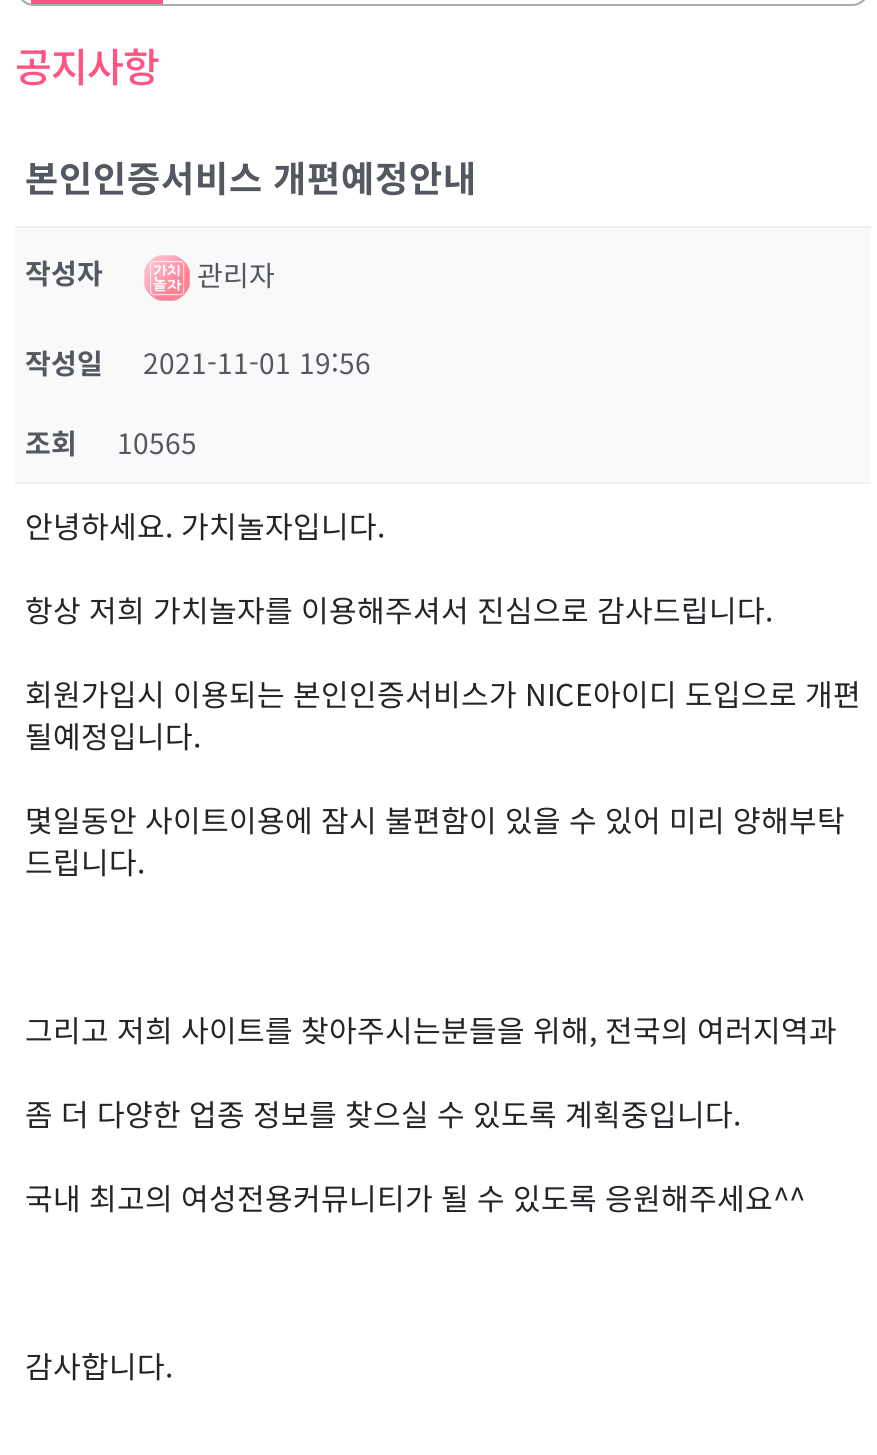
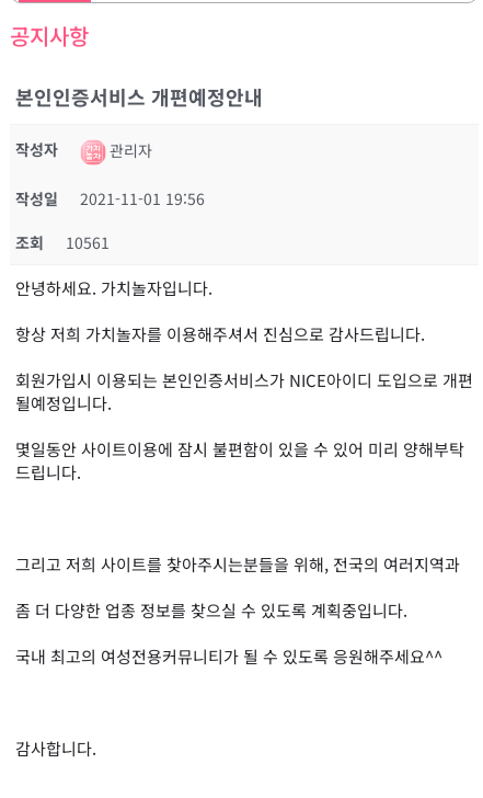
- 조회 10565
+ 조회 10561
